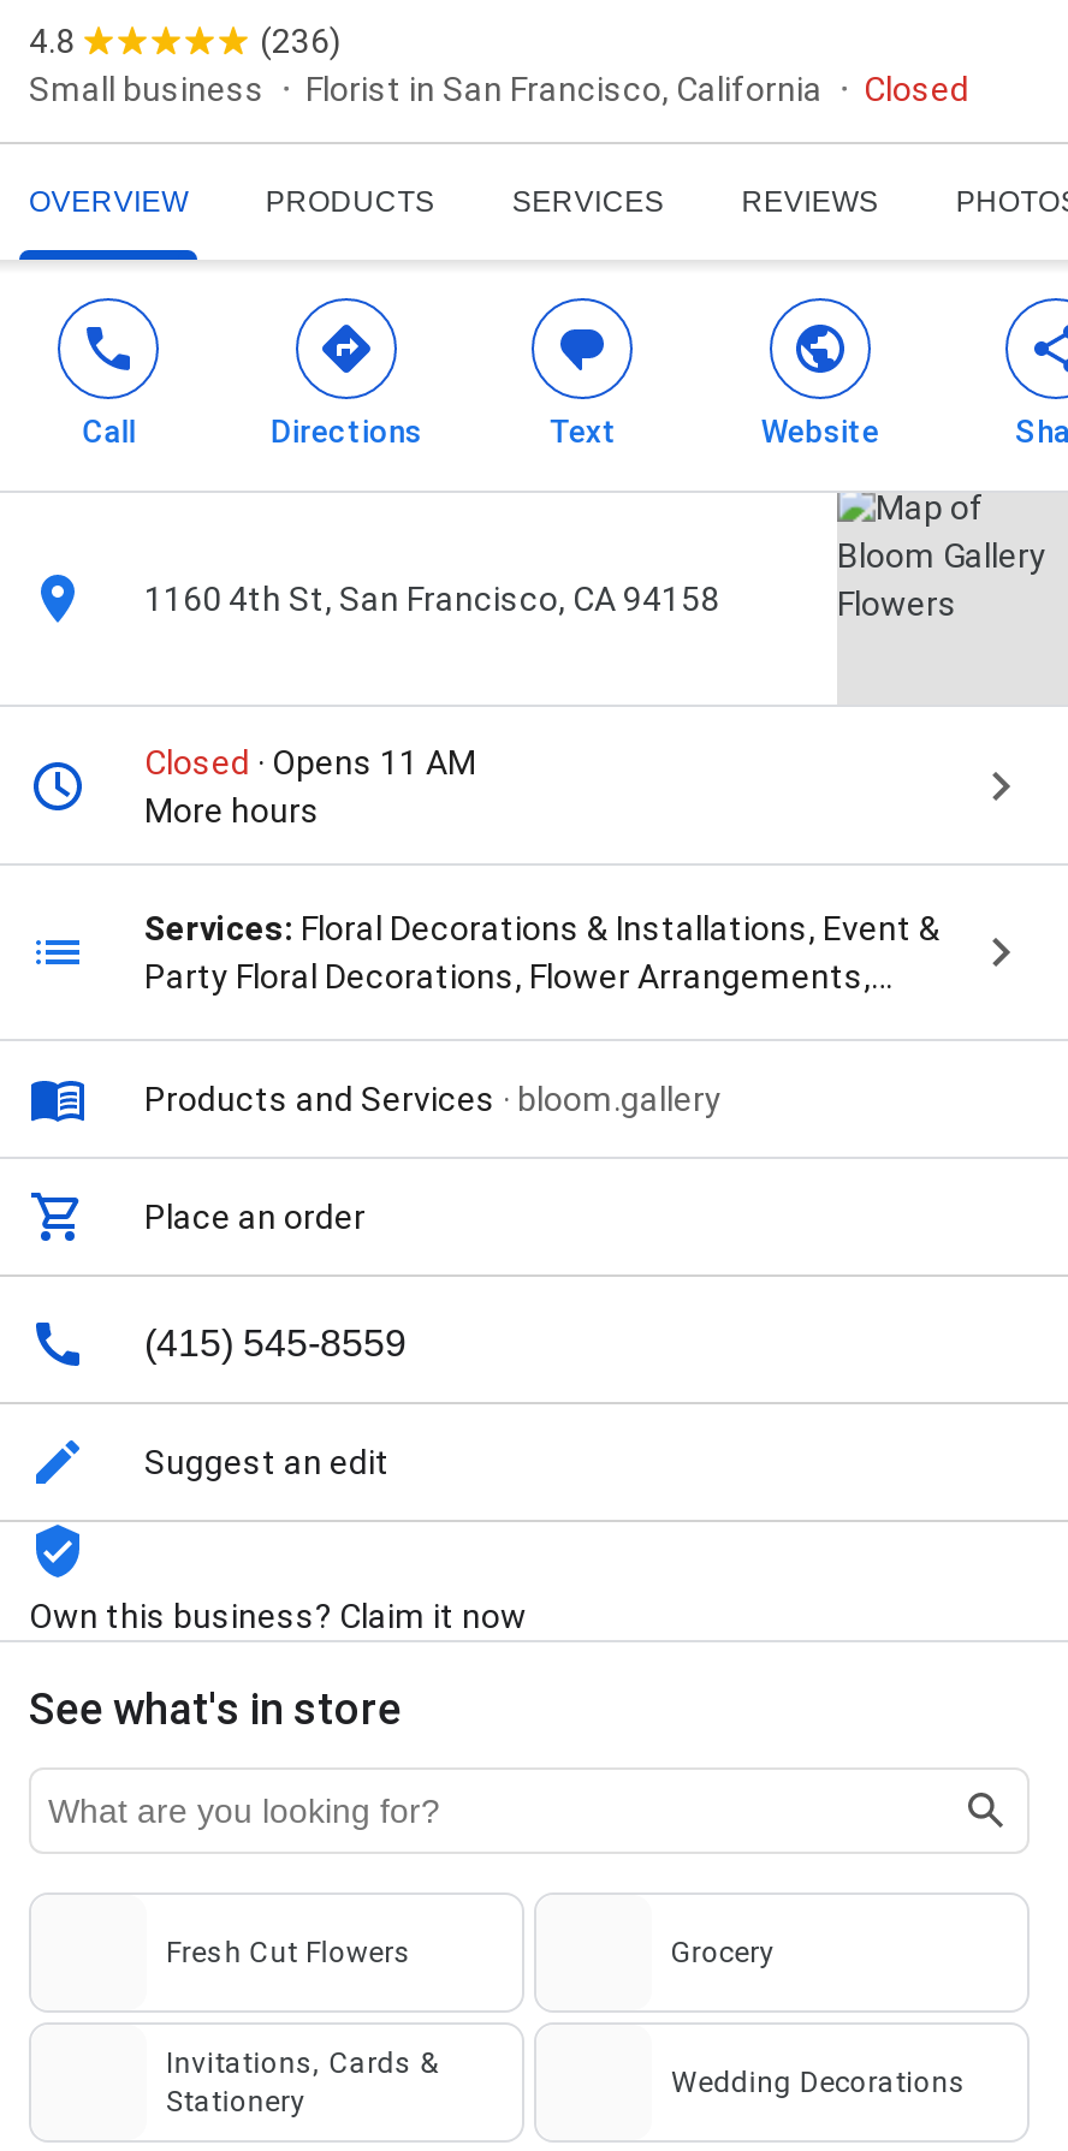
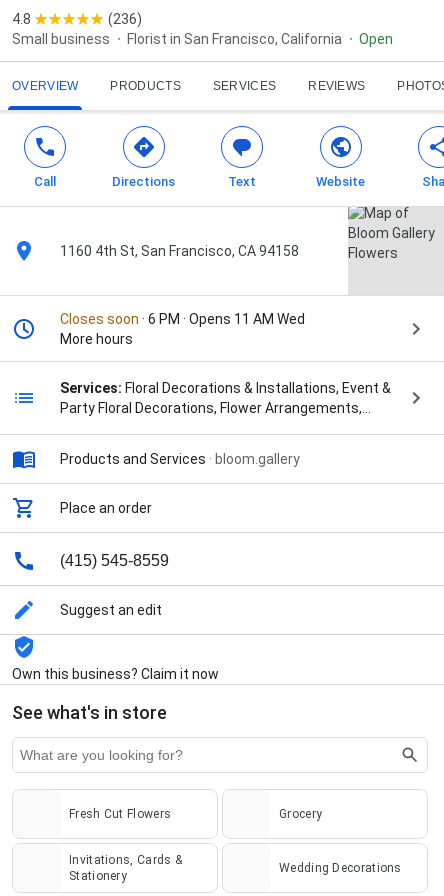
- Closed
+ Open

- Closed · Opens 11 AM
+ Closes soon · 6 PM · Opens 11 AM Wed
